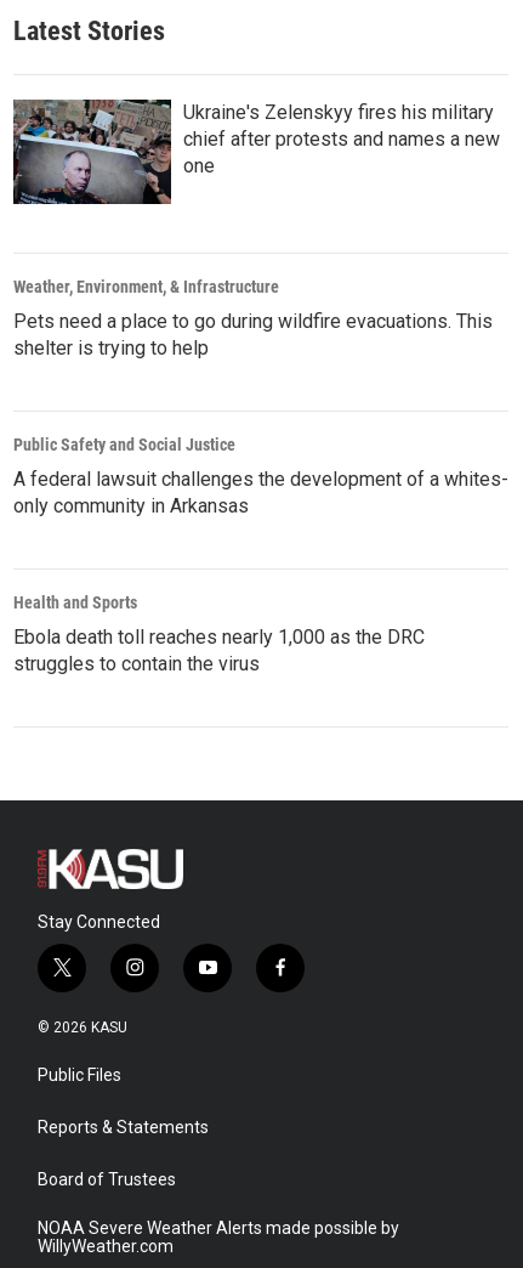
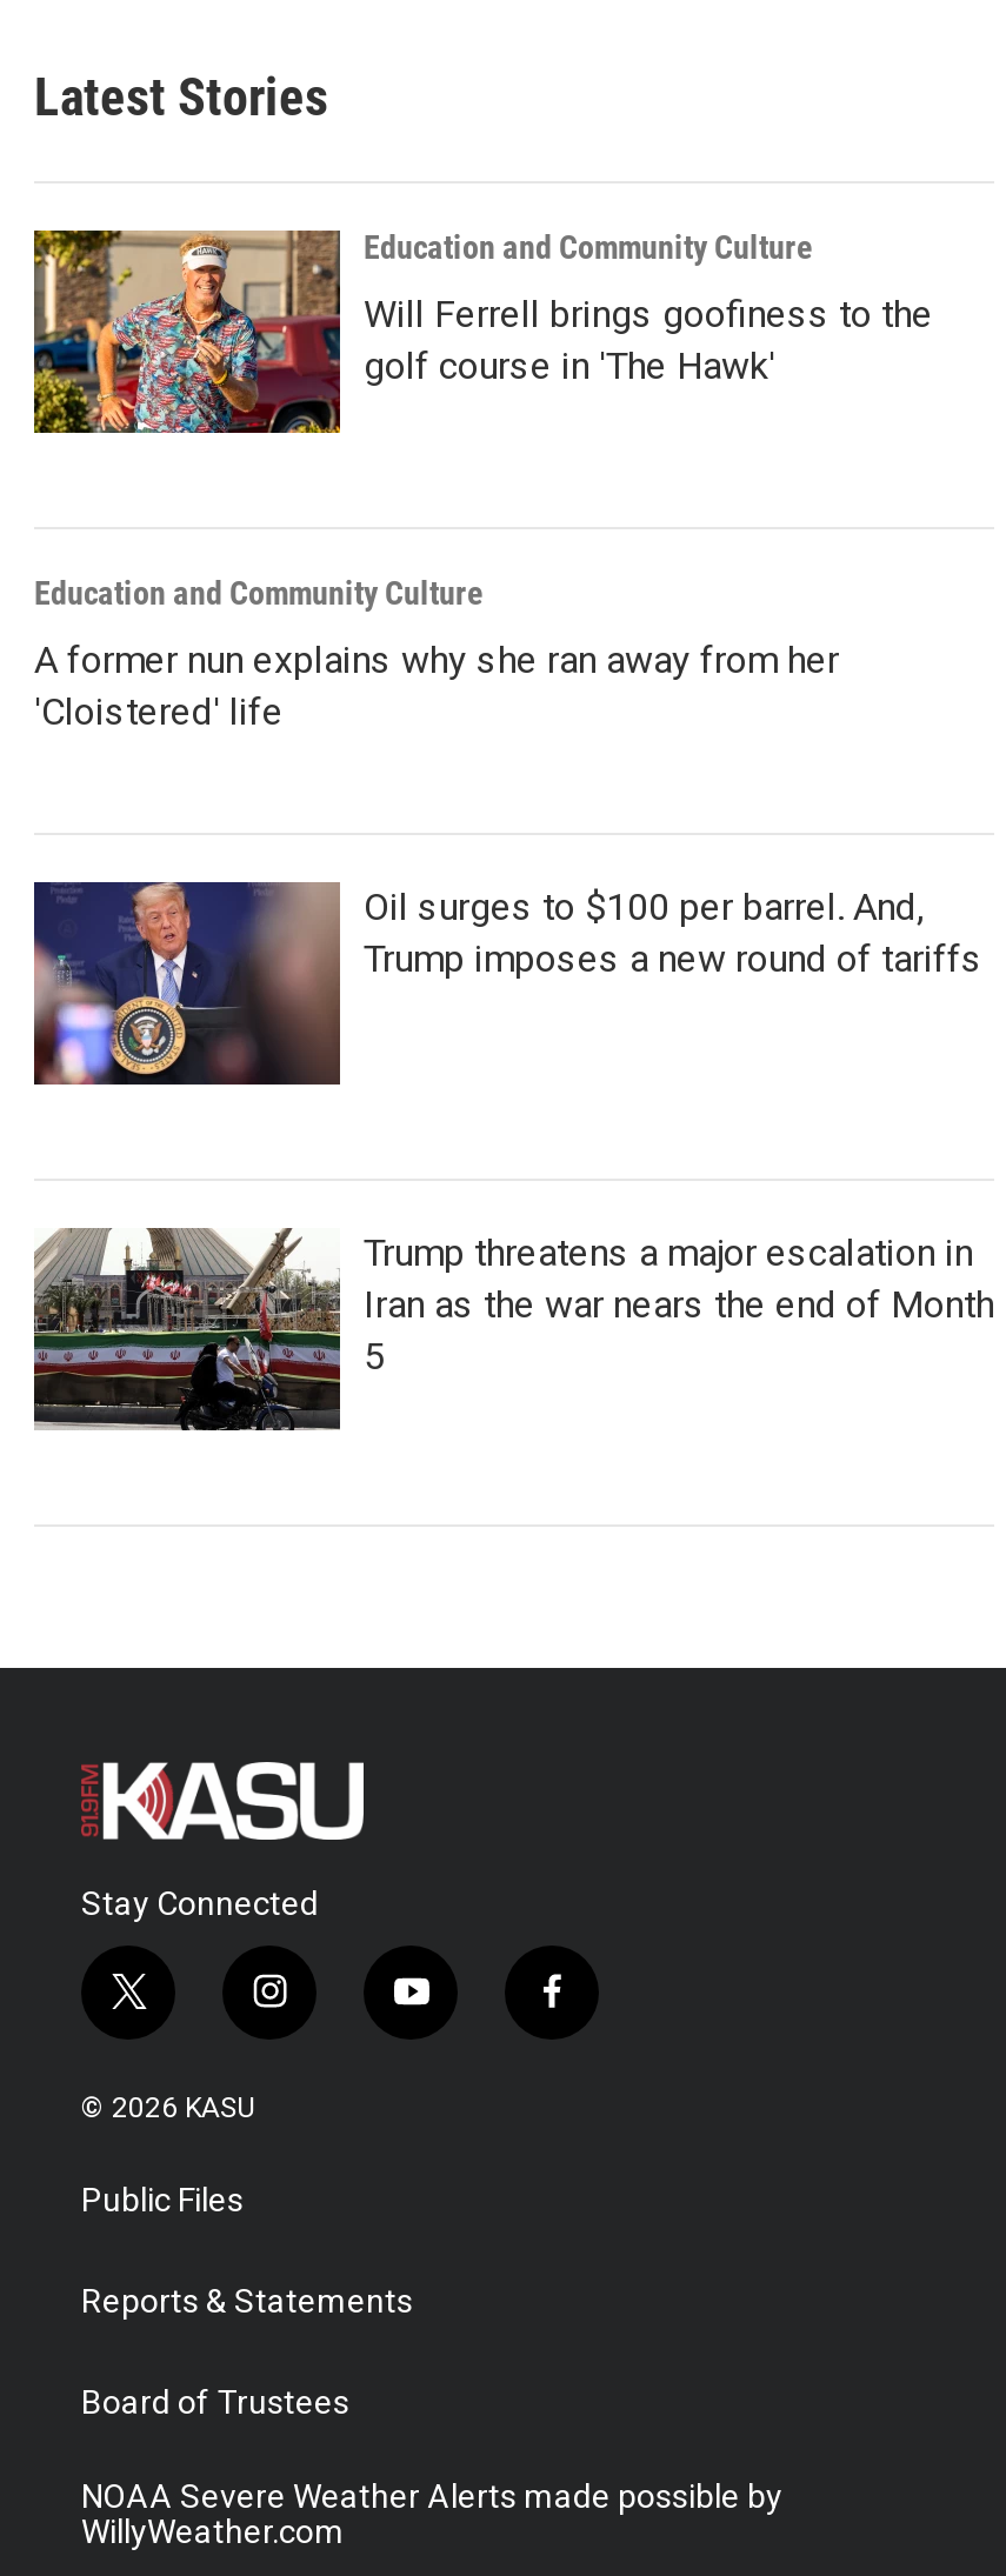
- [image]
- Ukraine's Zelenskyy fires his military
- chief after protests and names a new
- one
+ [image]
+ Education and Community Culture
+ Will Ferrell brings goofiness to the
+ golf course in 'The Hawk'

- Weather, Environment, & Infrastructure
- Pets need a place to go during wildfire evacuations. This
- shelter is trying to help
+ Education and Community Culture
+ A former nun explains why she ran away from her
+ 'Cloistered' life

- Public Safety and Social Justice
- A federal lawsuit challenges the development of a whites-
- only community in Arkansas
+ Oil surges to $100 per barrel. And,
+ Trump imposes a new round of tariffs

- Health and Sports
- Ebola death toll reaches nearly 1,000 as the DRC
- struggles to contain the virus
+ Trump threatens a major escalation in
+ Iran as the war nears the end of Month
+ 5
